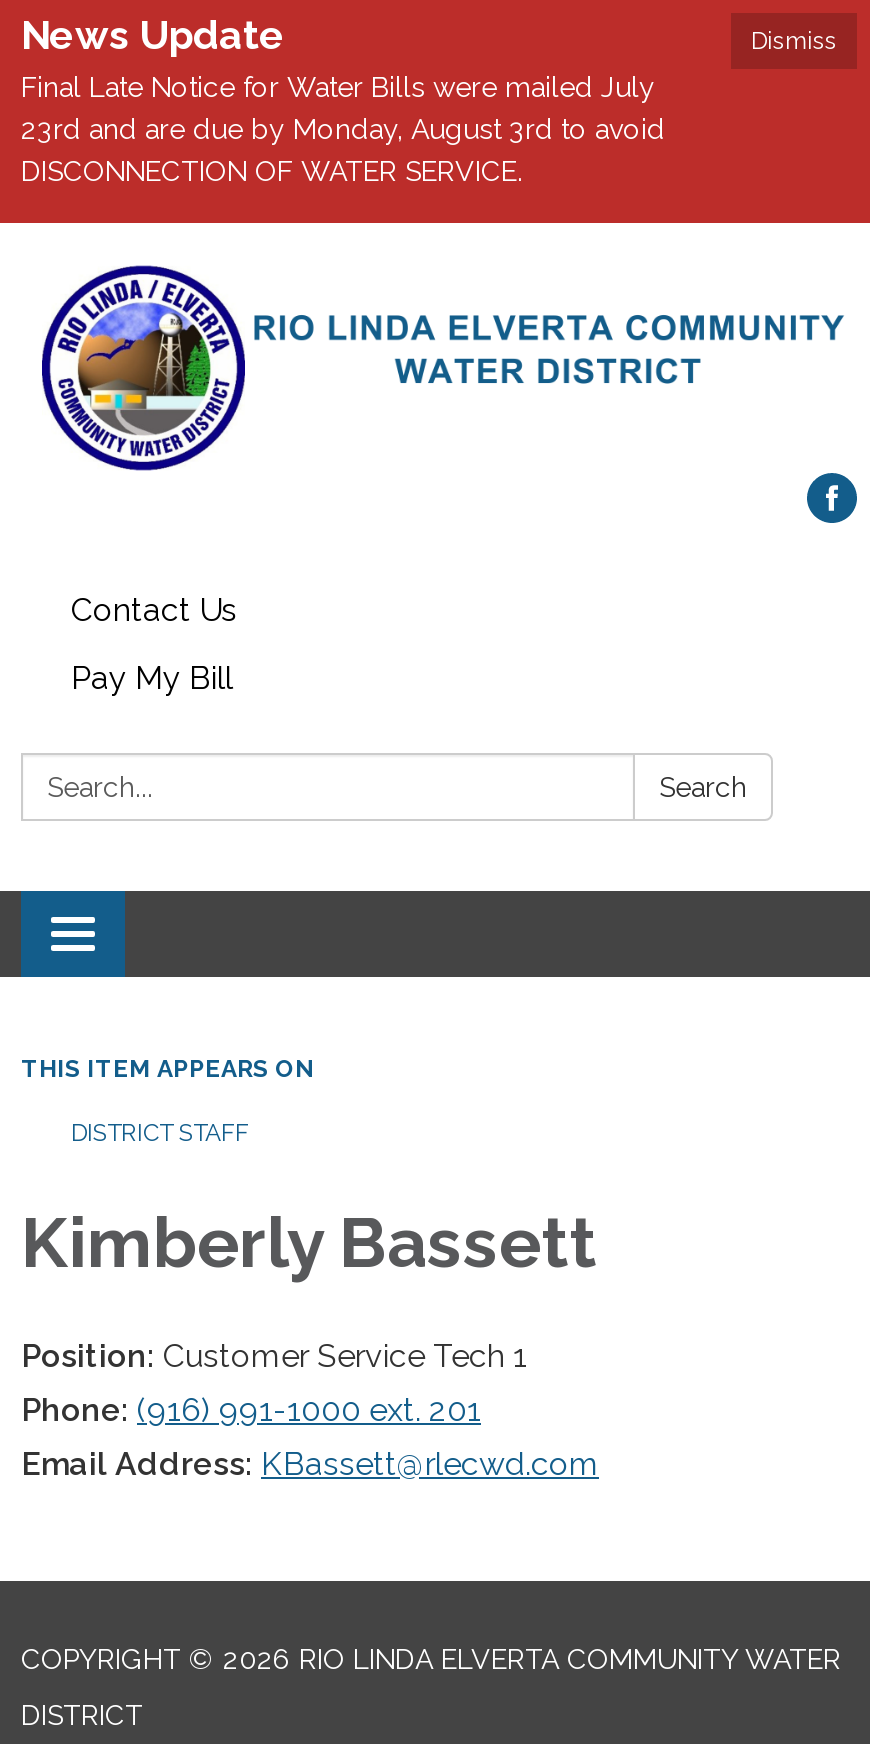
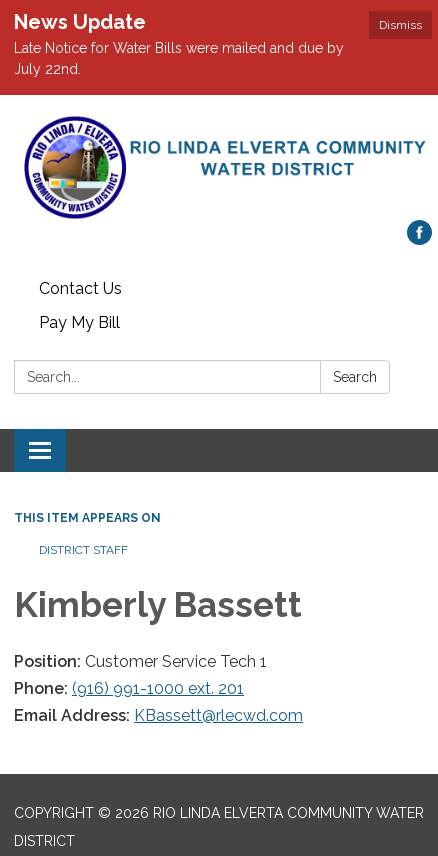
- Final Late Notice for Water Bills were mailed July
- 23rd and are due by Monday, August 3rd to avoid
- DISCONNECTION OF WATER SERVICE.
+ Late Notice for Water Bills were mailed and due by
+ July 22nd.
